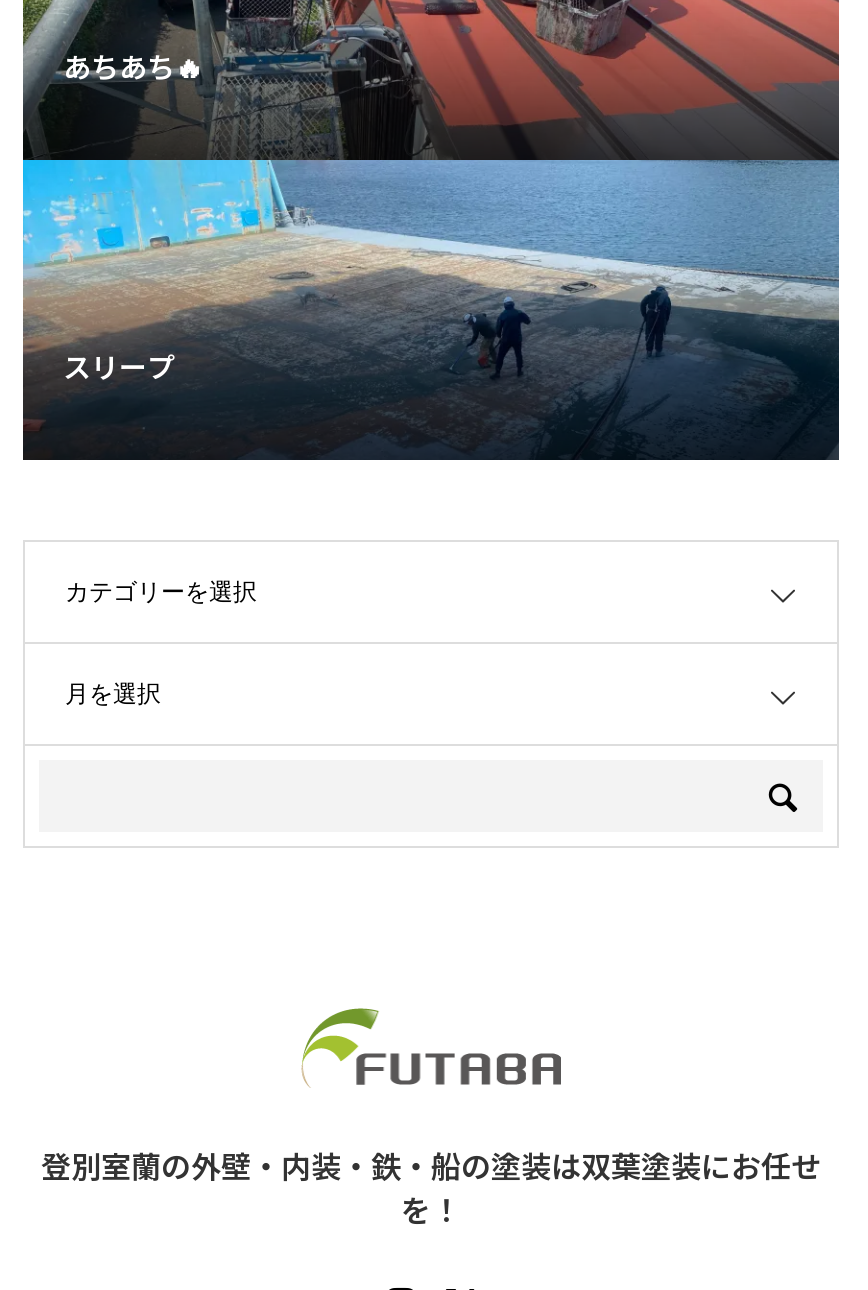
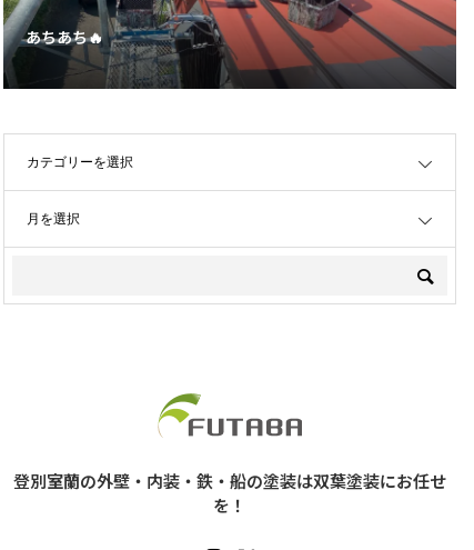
- [image]
- スリープ
